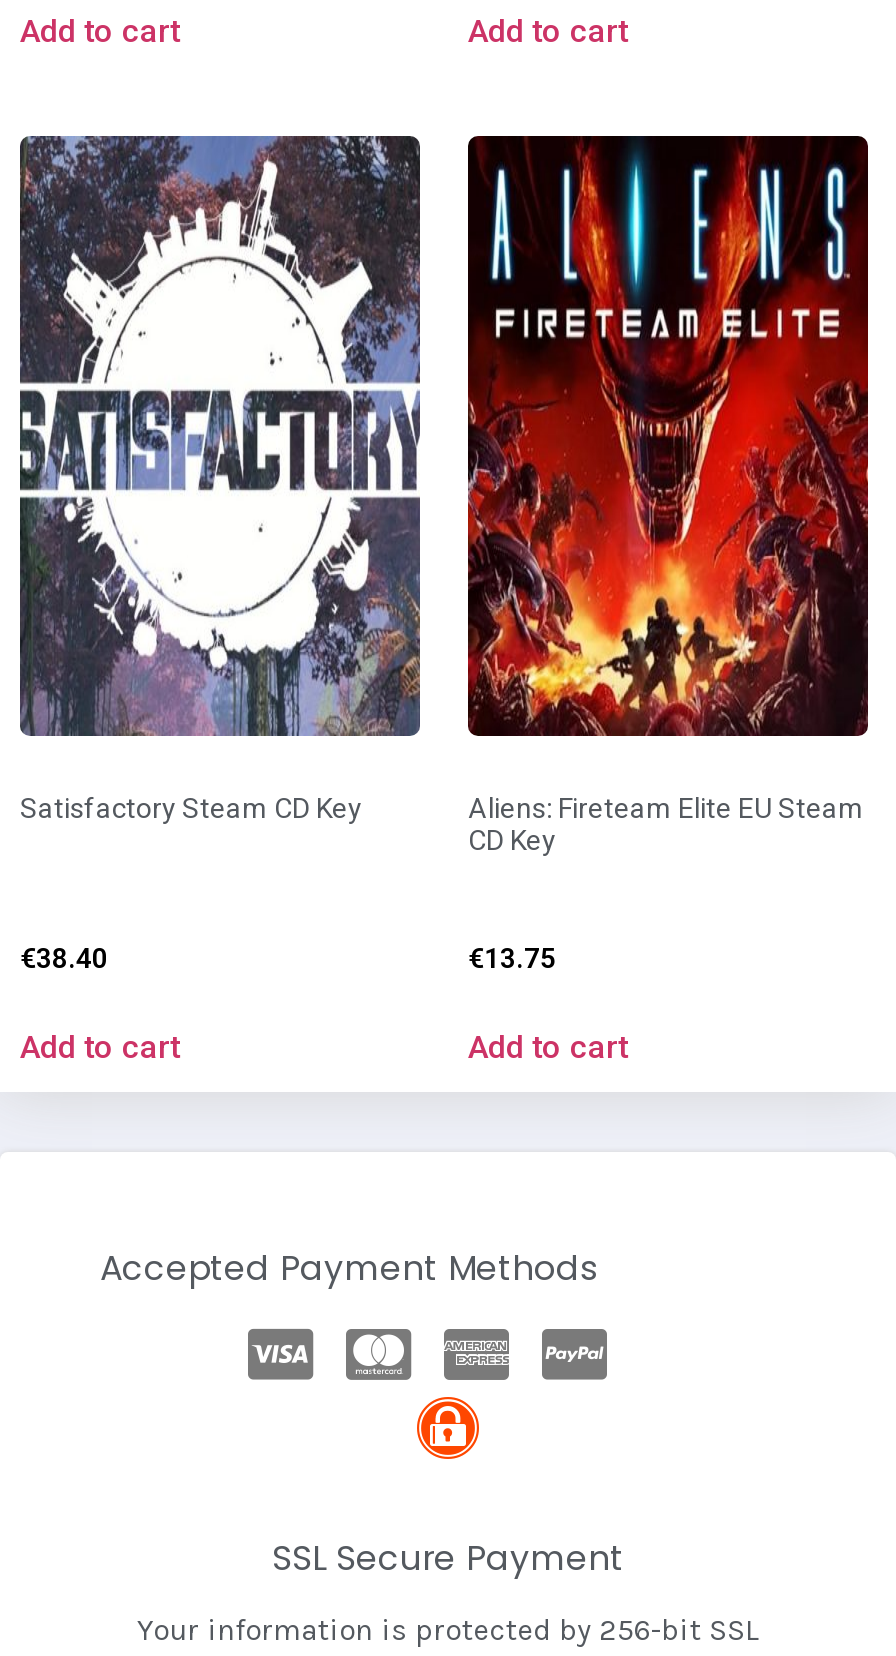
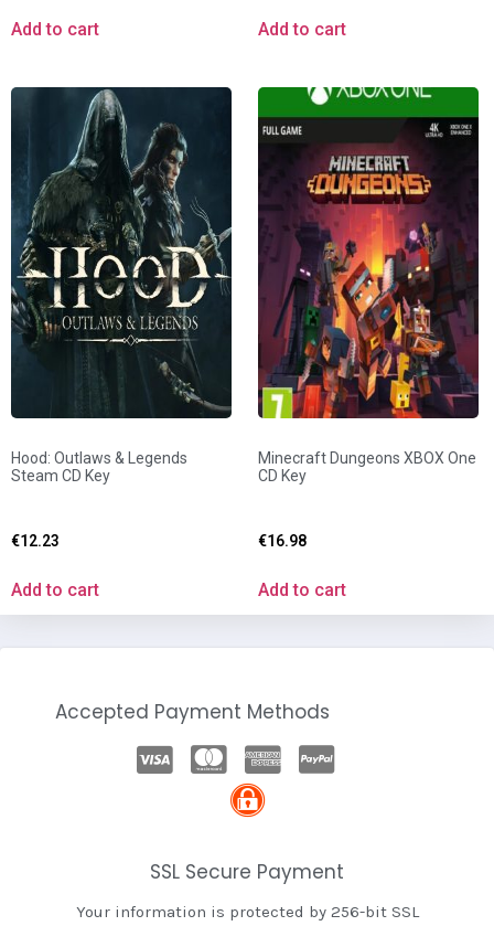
- [image]
- Satisfactory Steam CD Key
+ [image]
+ Hood: Outlaws & Legends
+ Steam CD Key

- [image]
- Aliens: Fireteam Elite EU Steam
+ [image]
+ Minecraft Dungeons XBOX One

- €38.40
+ €12.23

- €13.75
+ €16.98
